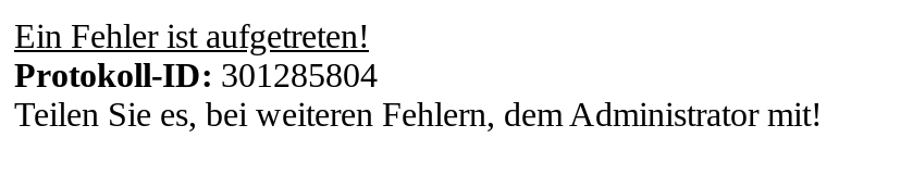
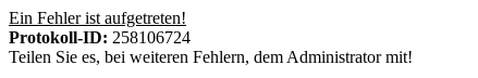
- Protokoll-ID: 301285804
+ Protokoll-ID: 258106724
